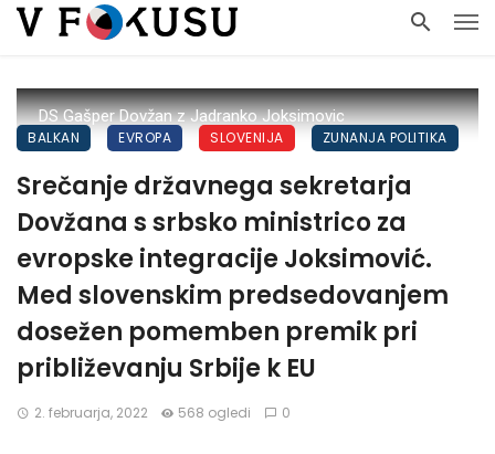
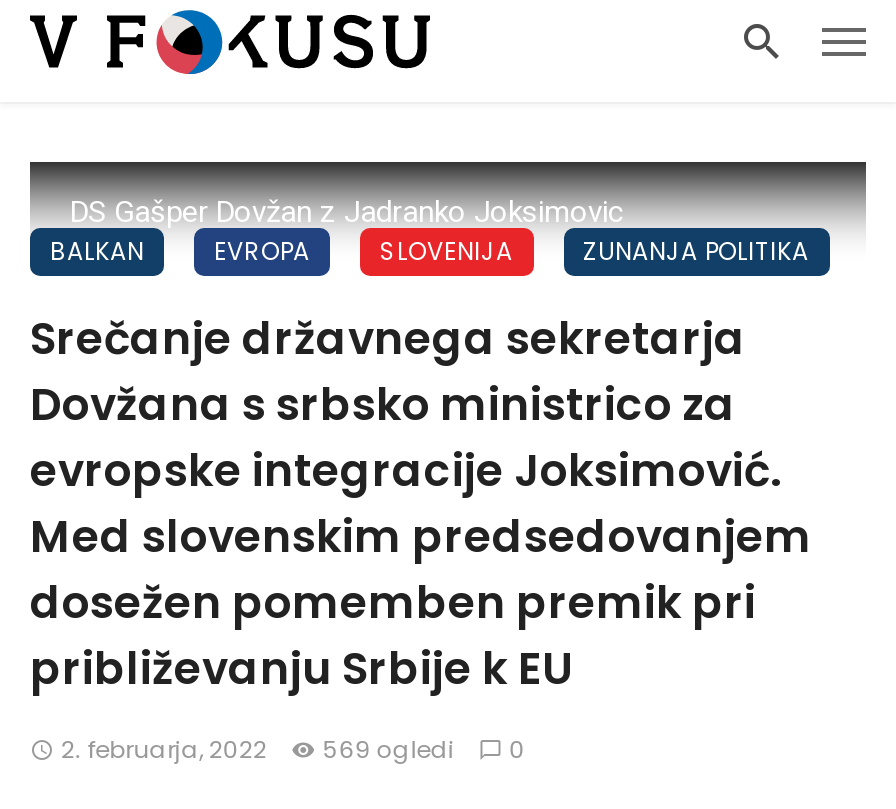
- 2. februarja, 2022 568 ogledi 0
+ 2. februarja, 2022 569 ogledi 0
